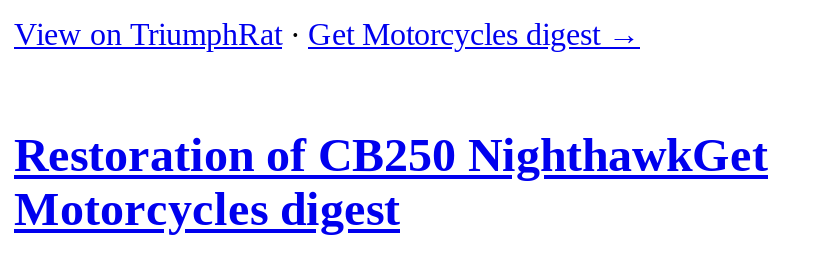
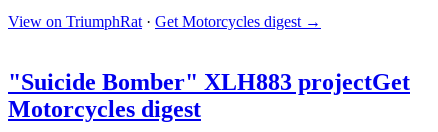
- Restoration of CB250 NighthawkGet
+ "Suicide Bomber" XLH883 projectGet
